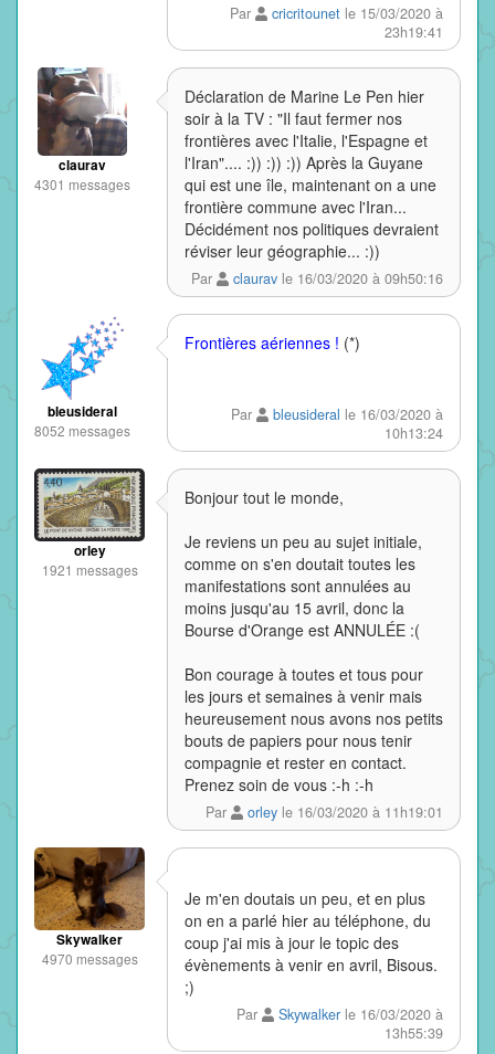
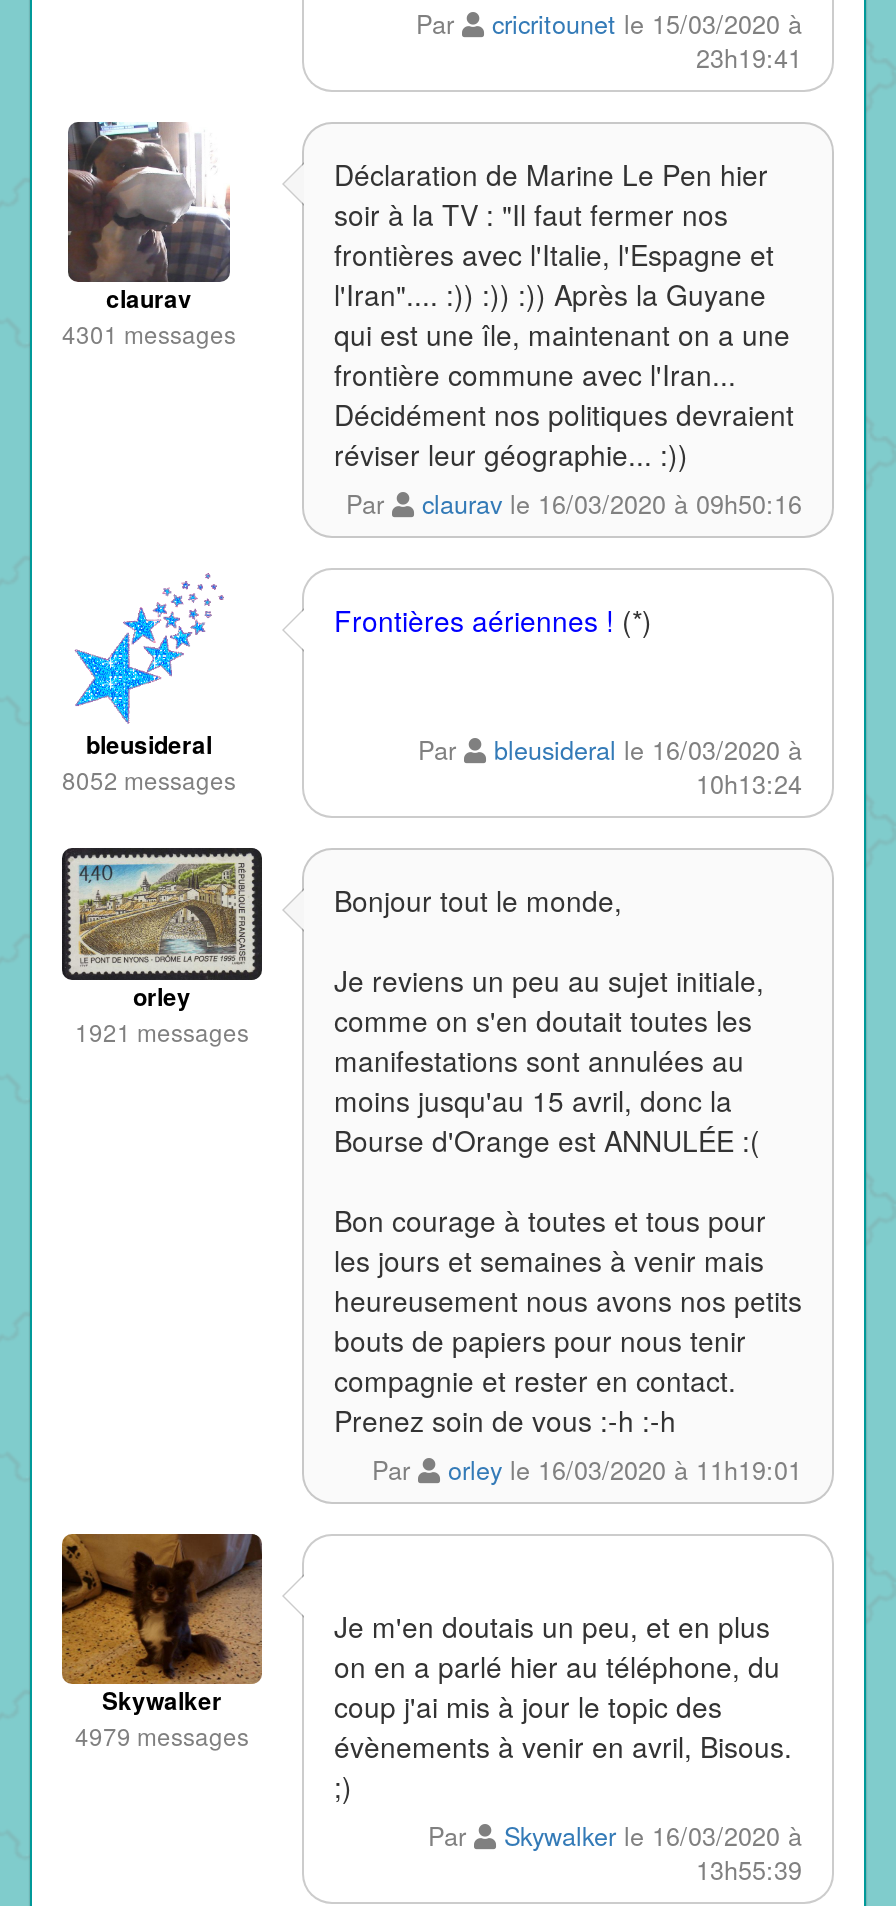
- 4970 messages
+ 4979 messages
